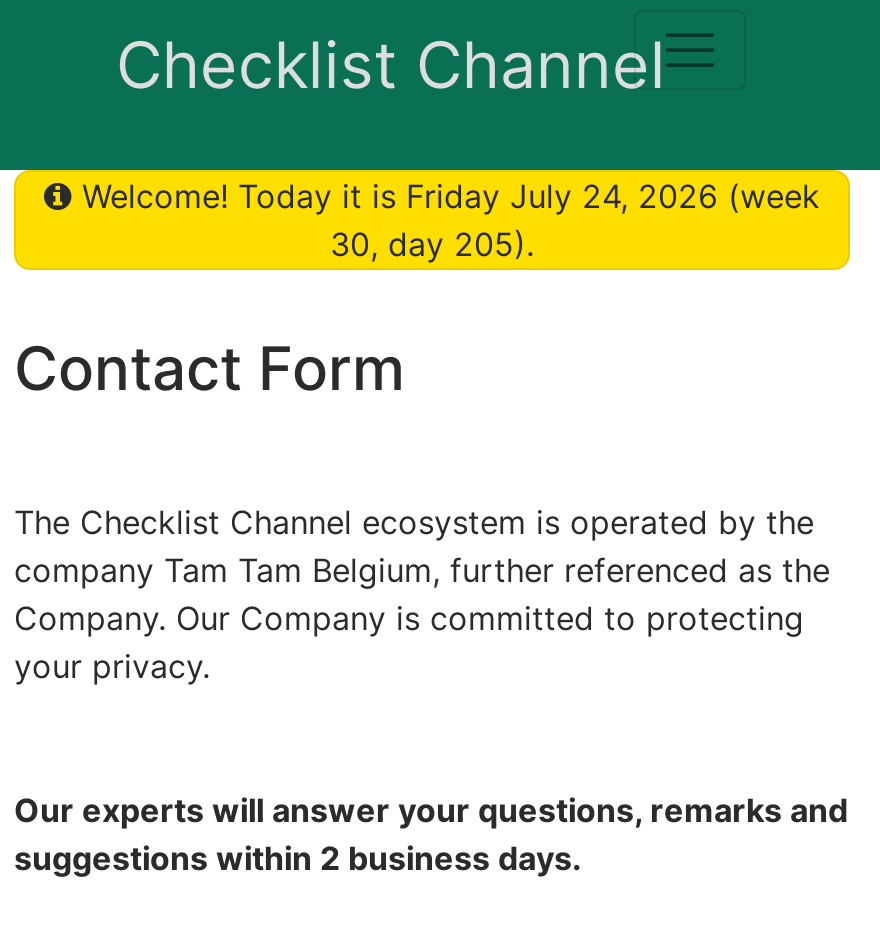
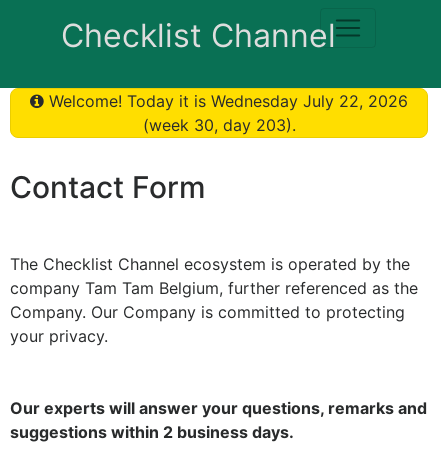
- Welcome! Today it is Friday July 24, 2026 (week
- 30, day 205).
+ Welcome! Today it is Wednesday July 22, 2026
+ (week 30, day 203).
